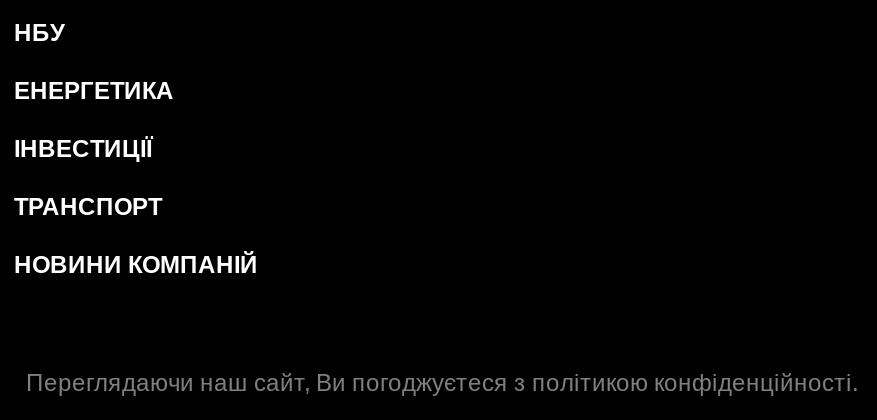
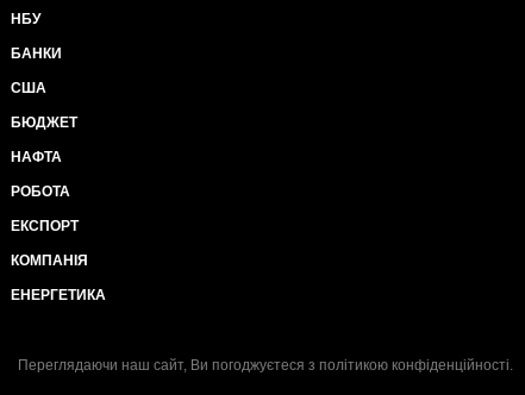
+ БАНКИ
+ США
+ БЮДЖЕТ
+ НАФТА
+ РОБОТА
+ ЕКСПОРТ
+ КОМПАНІЯ

moved down: ЕНЕРГЕТИКА

- ІНВЕСТИЦІЇ
- ТРАНСПОРТ
- НОВИНИ КОМПАНІЙ
